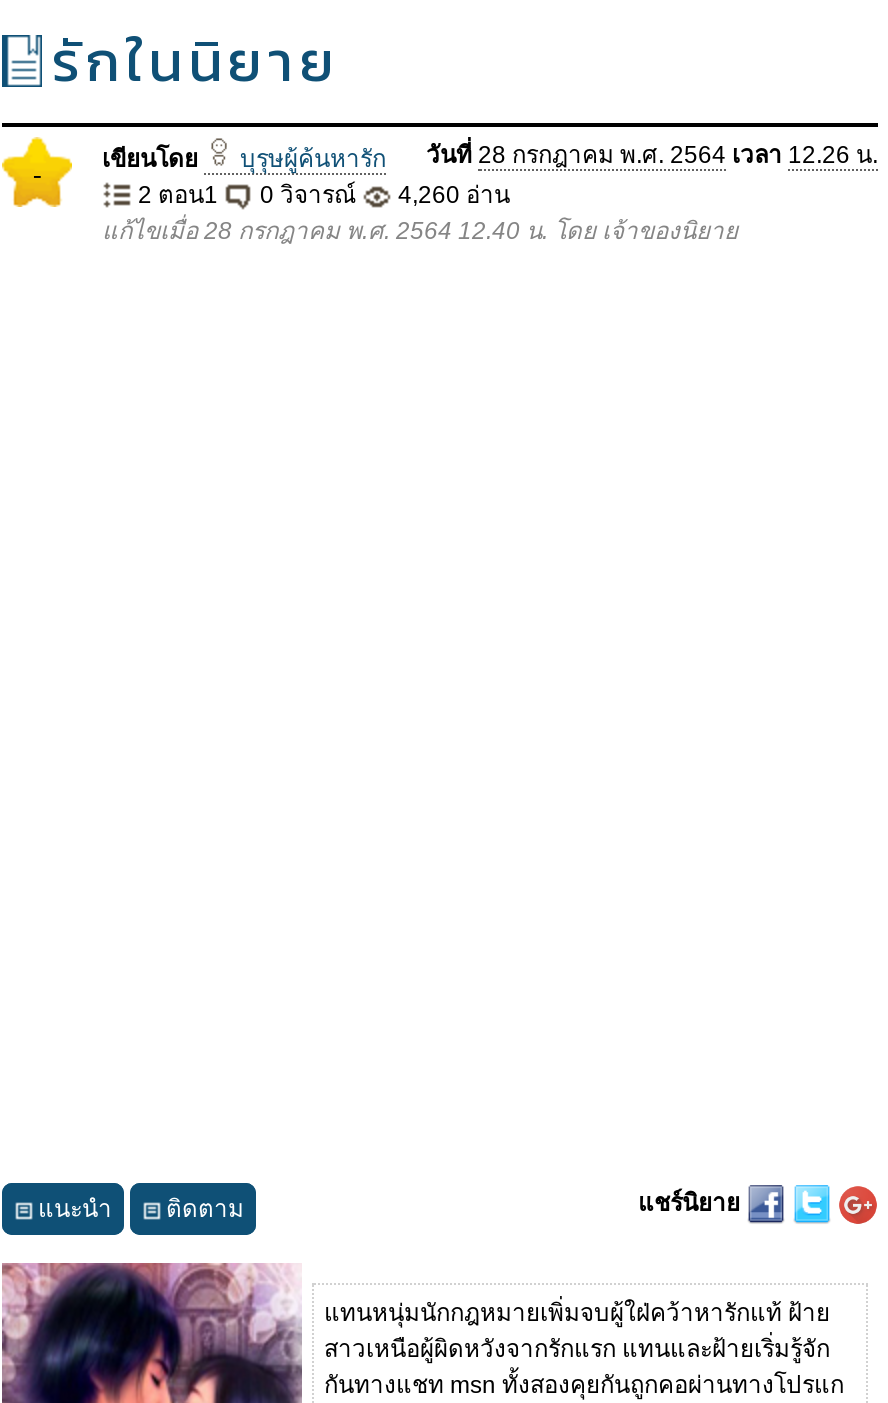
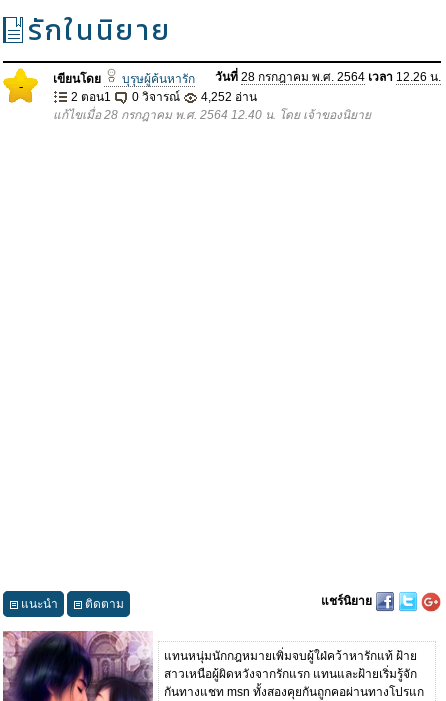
- 2 ตอน1 0 วิจารณ์ 4,260 อ่าน
+ 2 ตอน1 0 วิจารณ์ 4,252 อ่าน
